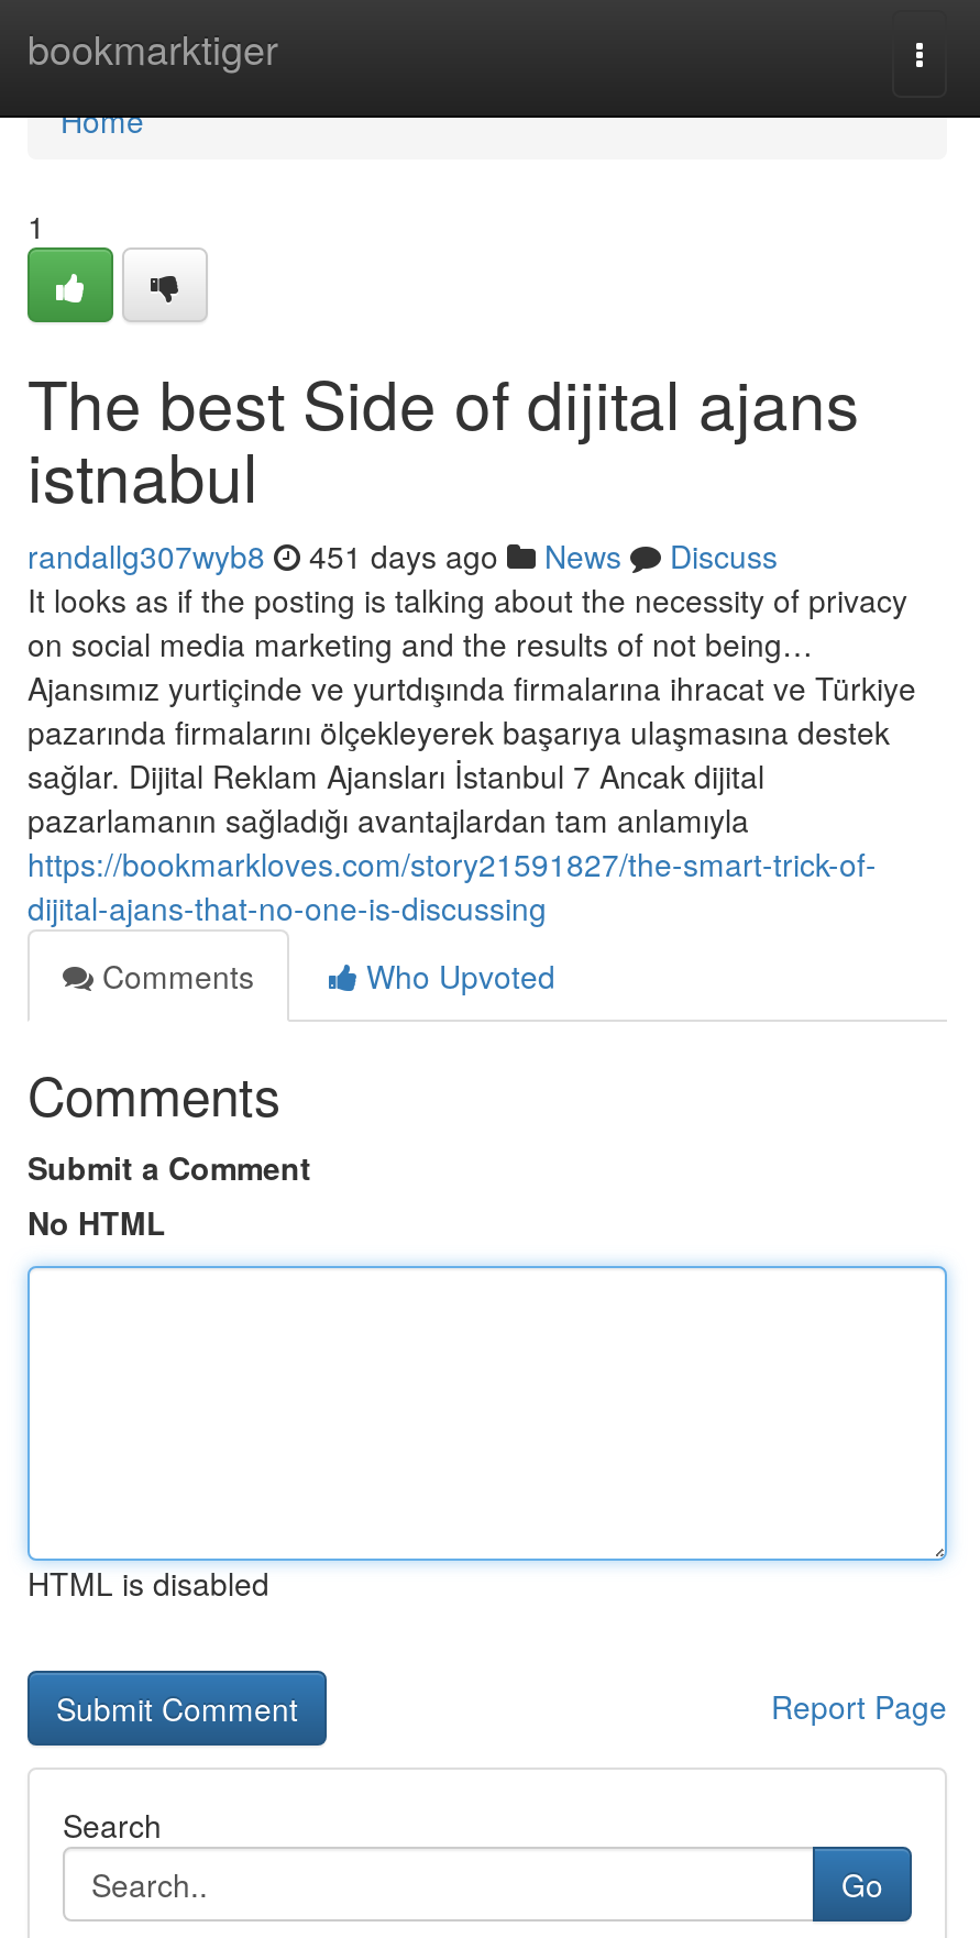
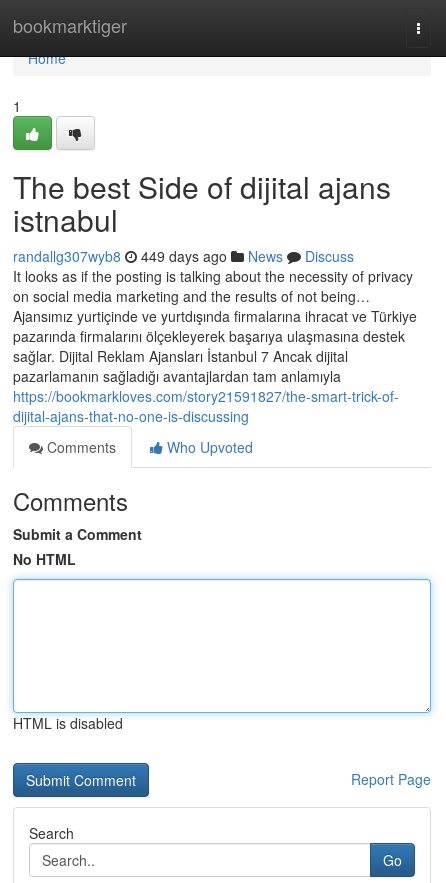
- randallg307wyb8 451 days ago News Discuss
+ randallg307wyb8 449 days ago News Discuss
